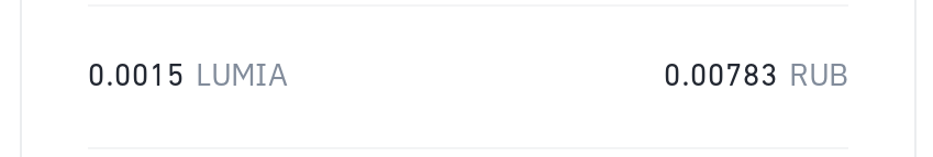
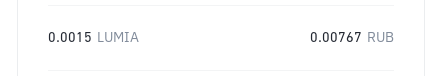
- 0.00783 RUB
+ 0.00767 RUB
